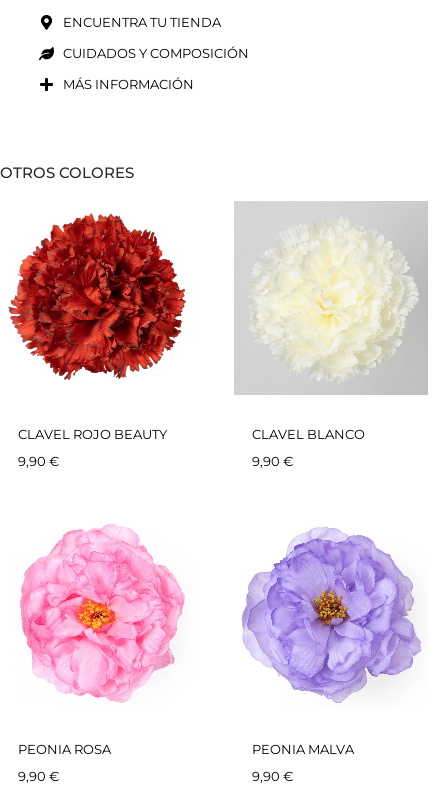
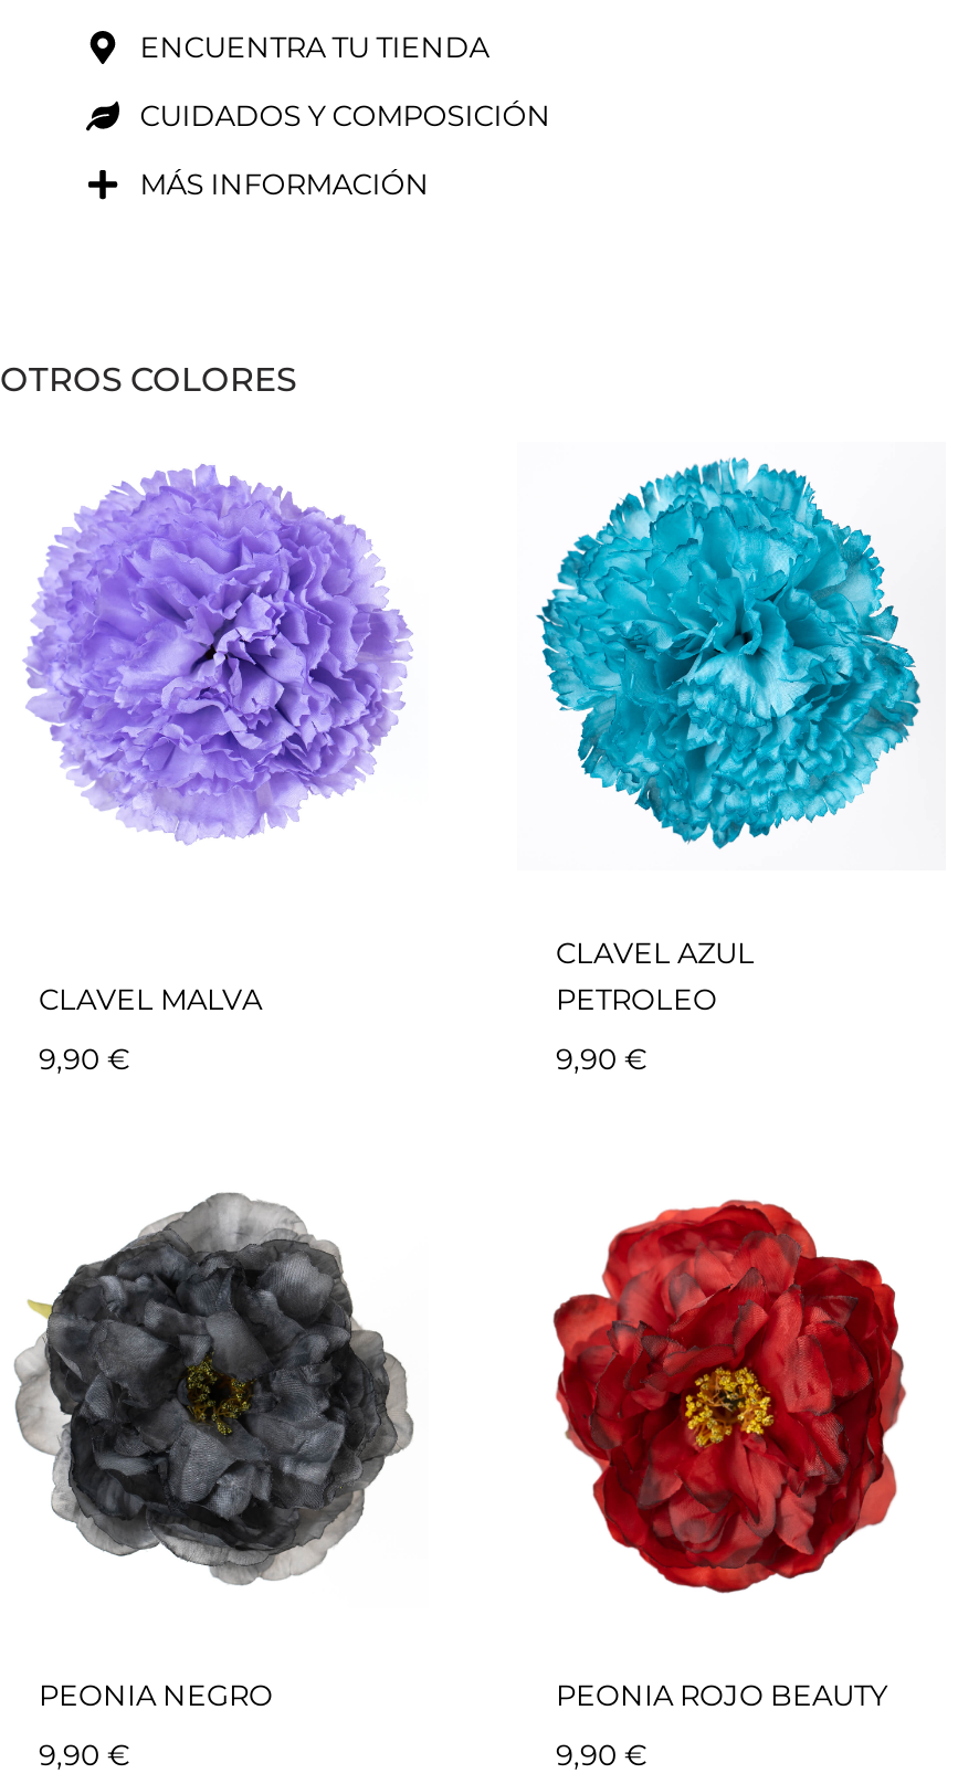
- [image]
- CLAVEL BLANCO
+ [image]
+ CLAVEL AZUL
+ PETROLEO

- [image]
+ [image]

- CLAVEL ROJO BEAUTY
+ CLAVEL MALVA

- [image]
- PEONIA ROSA
+ [image]
+ PEONIA NEGRO

- [image]
- PEONIA MALVA
+ [image]
+ PEONIA ROJO BEAUTY
